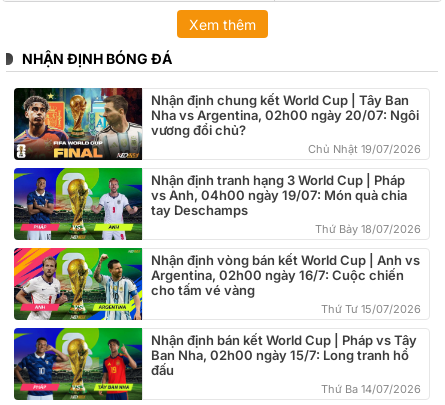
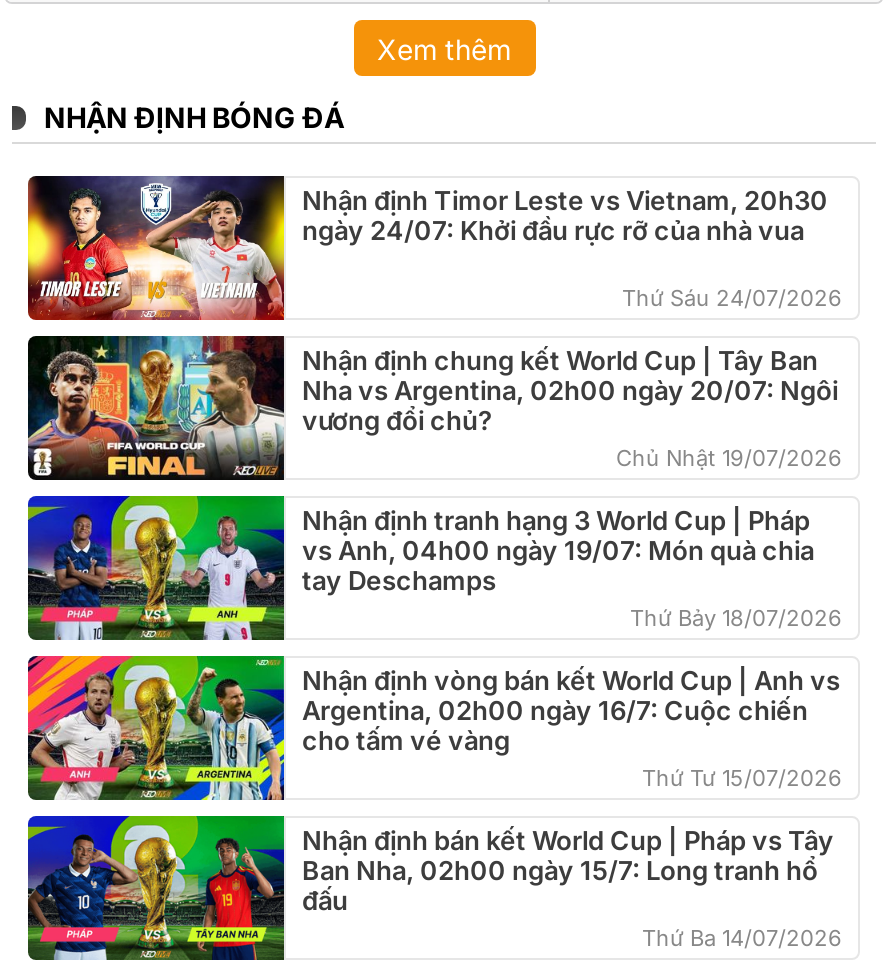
+ [image]
+ Nhận định Timor Leste vs Vietnam, 20h30
+ ngày 24/07: Khởi đầu rực rỡ của nhà vua
+ Thứ Sáu 24/07/2026
